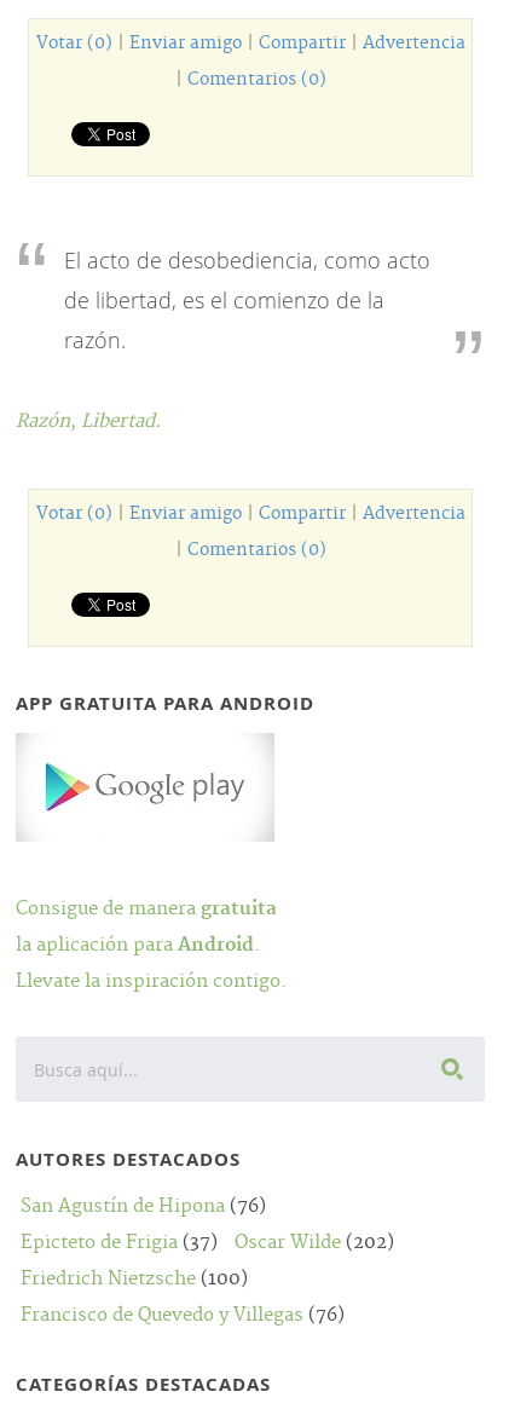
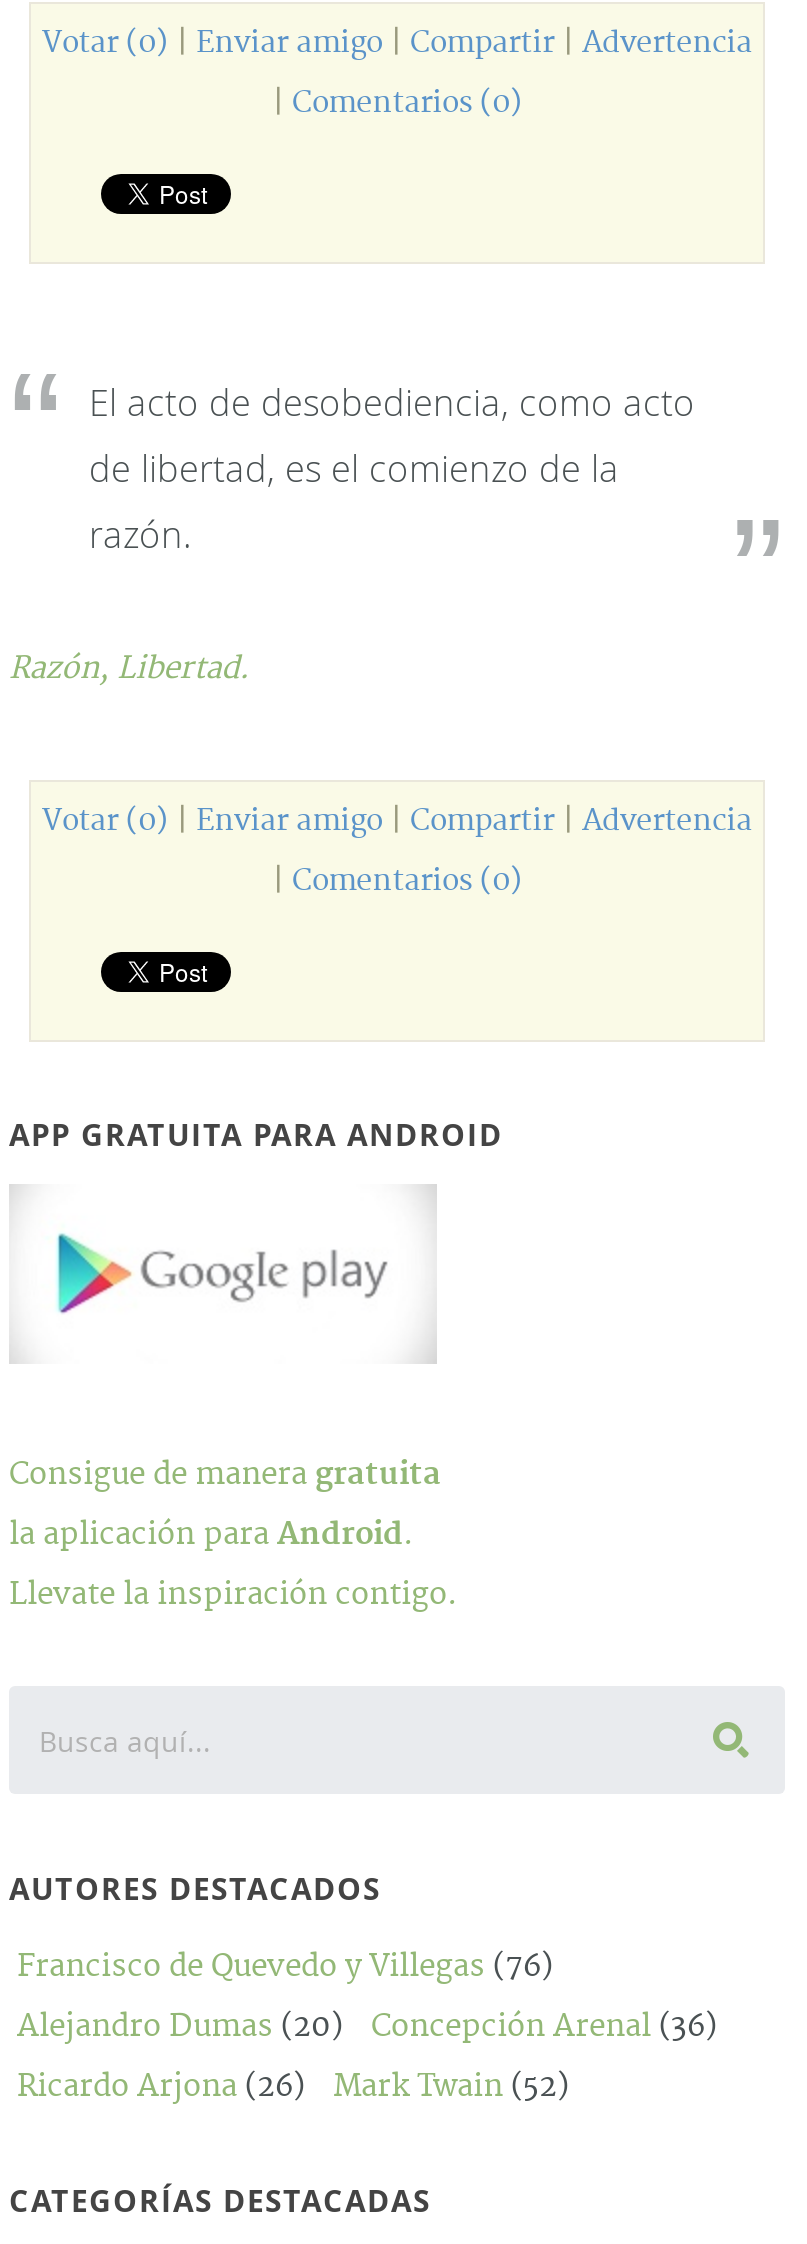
- San Agustín de Hipona (76)
- Epicteto de Frigia (37)
- Oscar Wilde (202)
- Friedrich Nietzsche (100)

moved up: Francisco de Quevedo y Villegas (76)

+ Alejandro Dumas (20)
+ Concepción Arenal (36)
+ Ricardo Arjona (26)
+ Mark Twain (52)
